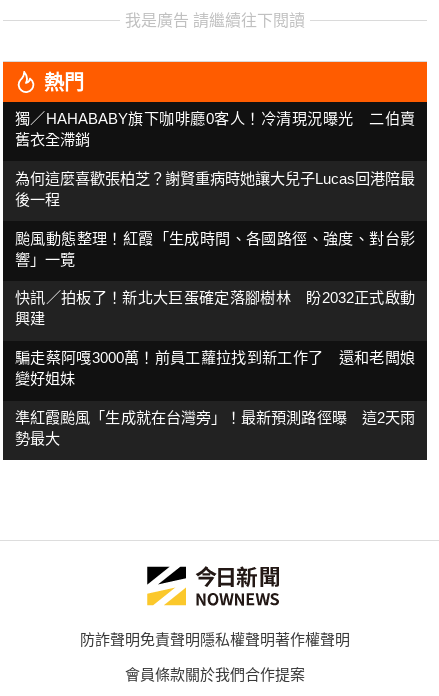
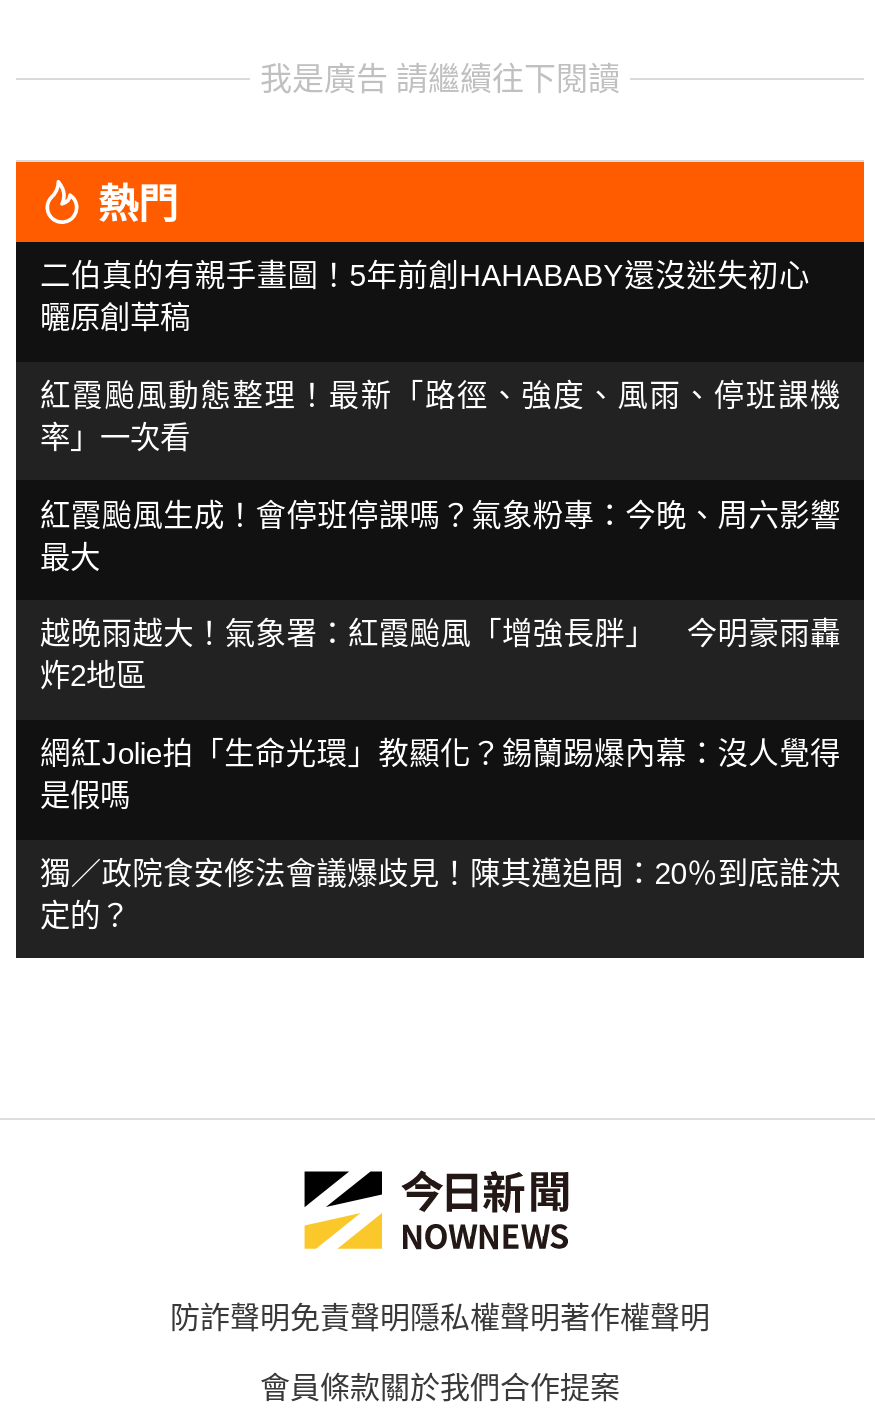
- 獨／HAHABABY旗下咖啡廳0客人！冷清現況曝光 二伯賣
- 舊衣全滯銷
+ 二伯真的有親手畫圖！5年前創HAHABABY還沒迷失初心
+ 曬原創草稿

- 為何這麼喜歡張柏芝？謝賢重病時她讓大兒子Lucas回港陪最
- 後一程
+ 紅霞颱風動態整理！最新「路徑、強度、風雨、停班課機
+ 率」一次看

- 颱風動態整理！紅霞「生成時間、各國路徑、強度、對台影
- 響」一覽
+ 紅霞颱風生成！會停班停課嗎？氣象粉專：今晚、周六影響
+ 最大

- 快訊／拍板了！新北大巨蛋確定落腳樹林 盼2032正式啟動
- 興建
+ 越晚雨越大！氣象署：紅霞颱風「增強長胖」 今明豪雨轟
+ 炸2地區

- 騙走蔡阿嘎3000萬！前員工蘿拉找到新工作了 還和老闆娘
- 變好姐妹
+ 網紅Jolie拍「生命光環」教顯化？錫蘭踢爆內幕：沒人覺得
+ 是假嗎

- 準紅霞颱風「生成就在台灣旁」！最新預測路徑曝 這2天雨
- 勢最大
+ 獨／政院食安修法會議爆歧見！陳其邁追問：20％到底誰決
+ 定的？
